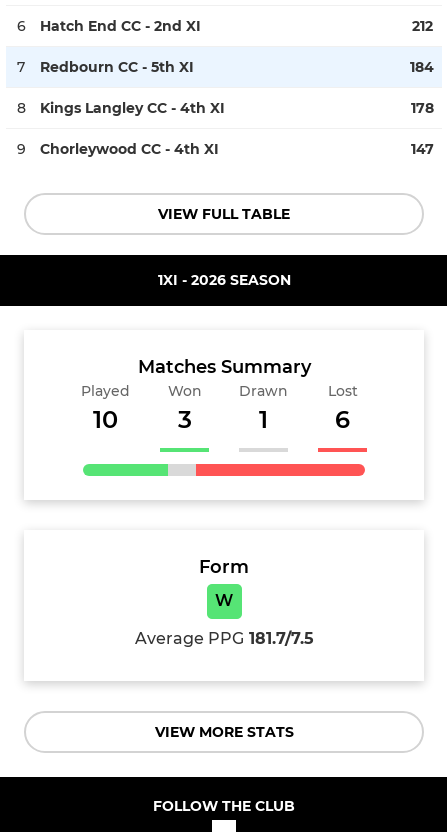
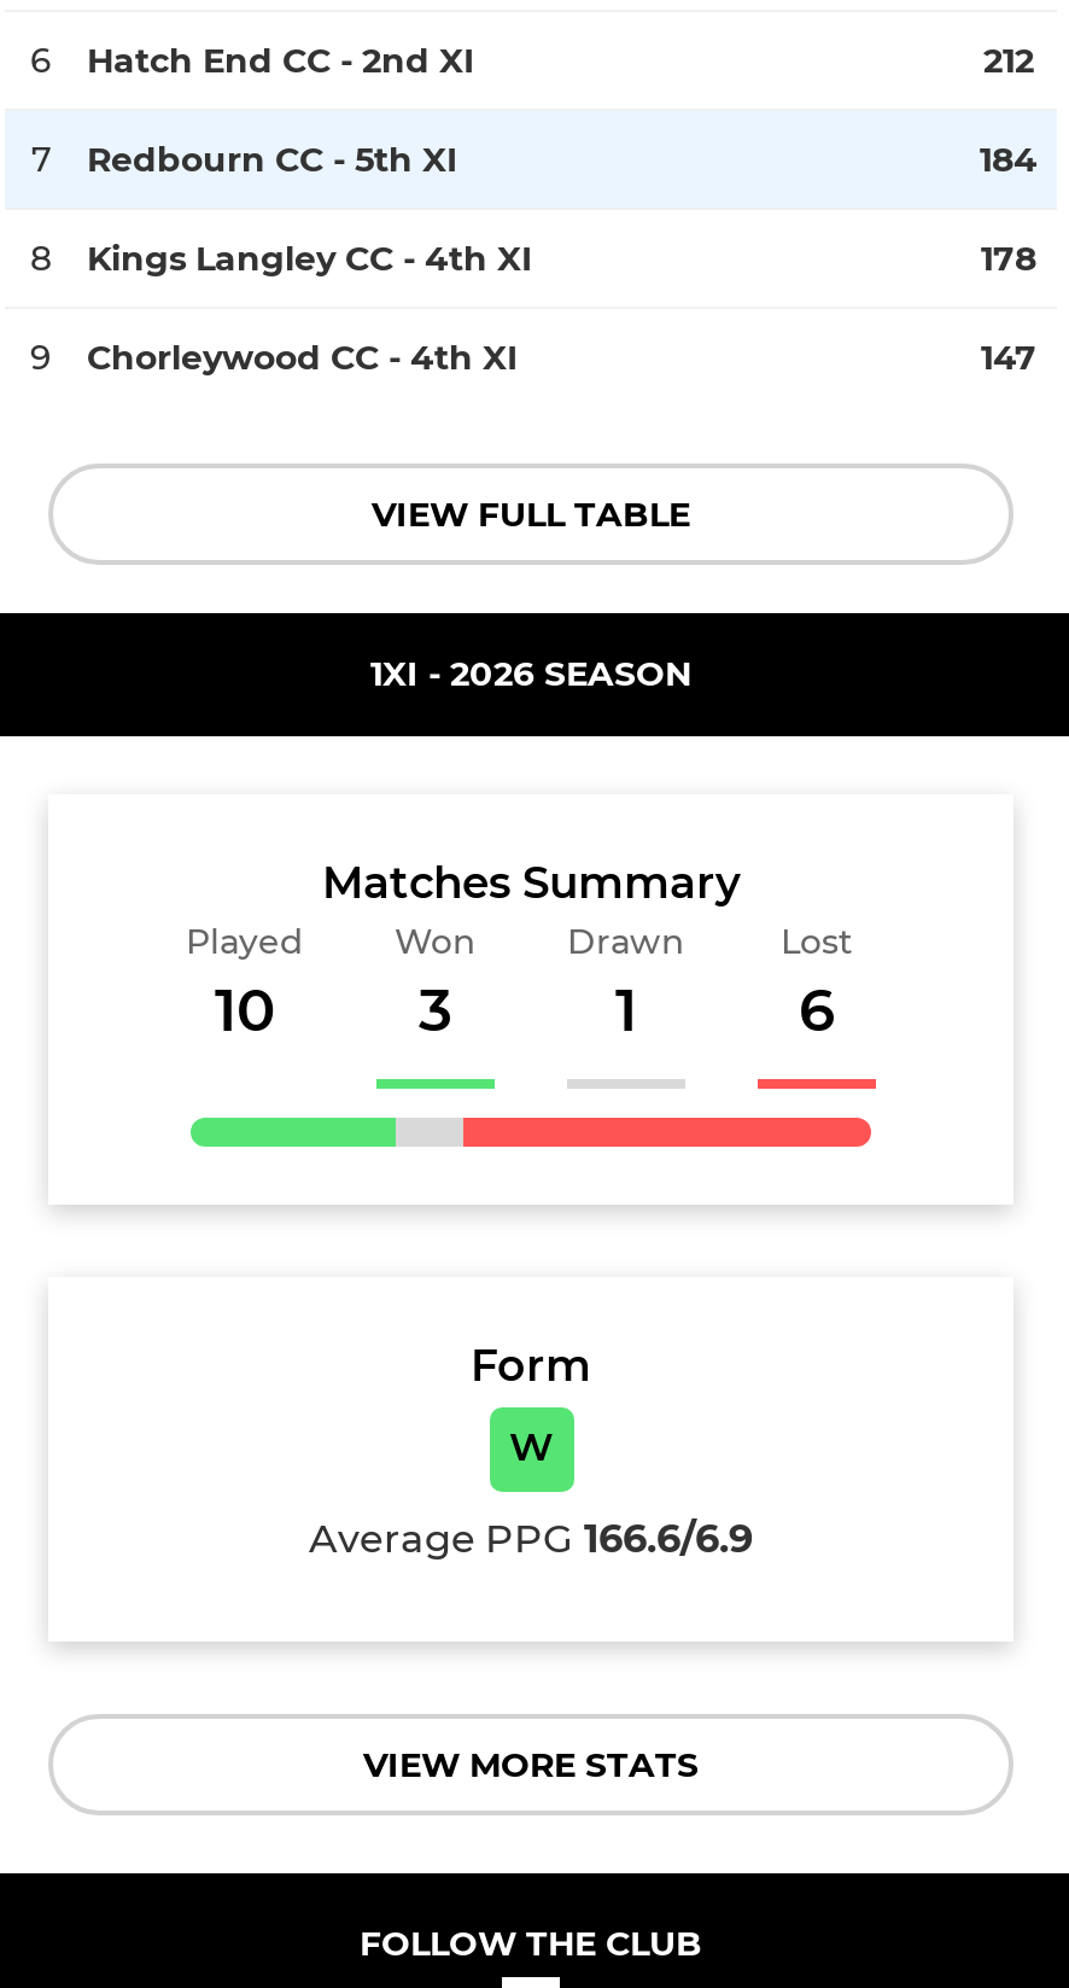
- Average PPG 181.7/7.5
+ Average PPG 166.6/6.9
